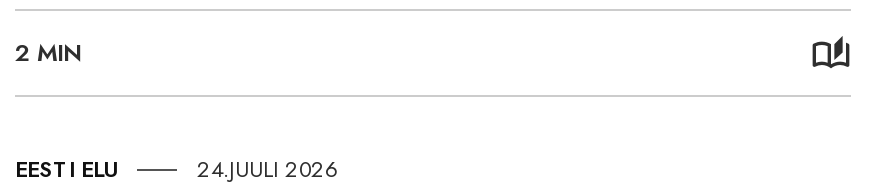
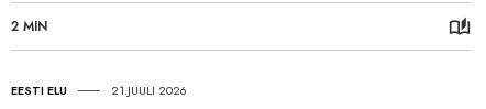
- 24.JUULI 2026
+ 21.JUULI 2026
